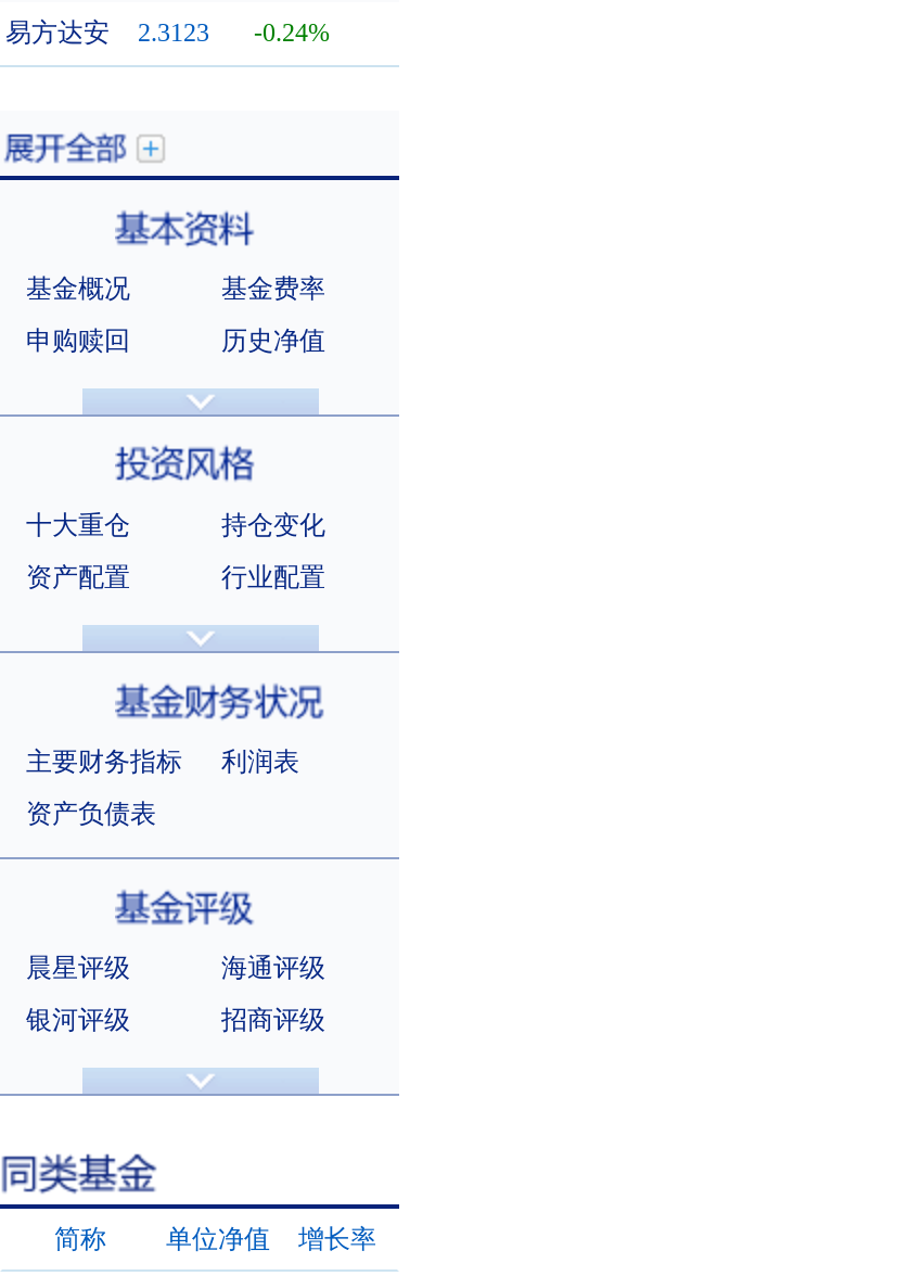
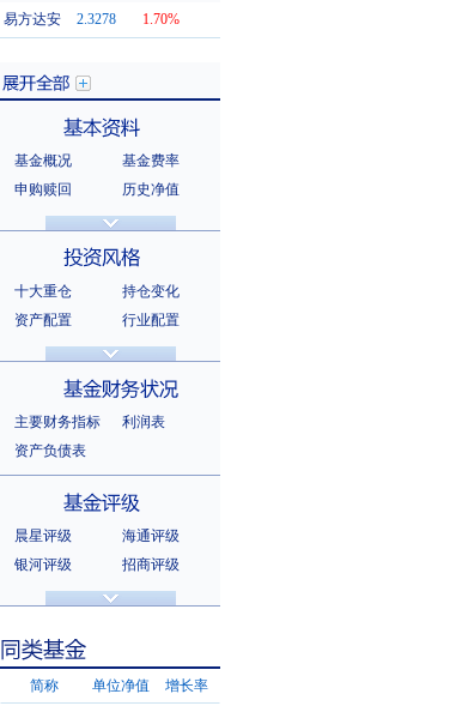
- 2.3123
+ 2.3278

- -0.24%
+ 1.70%
